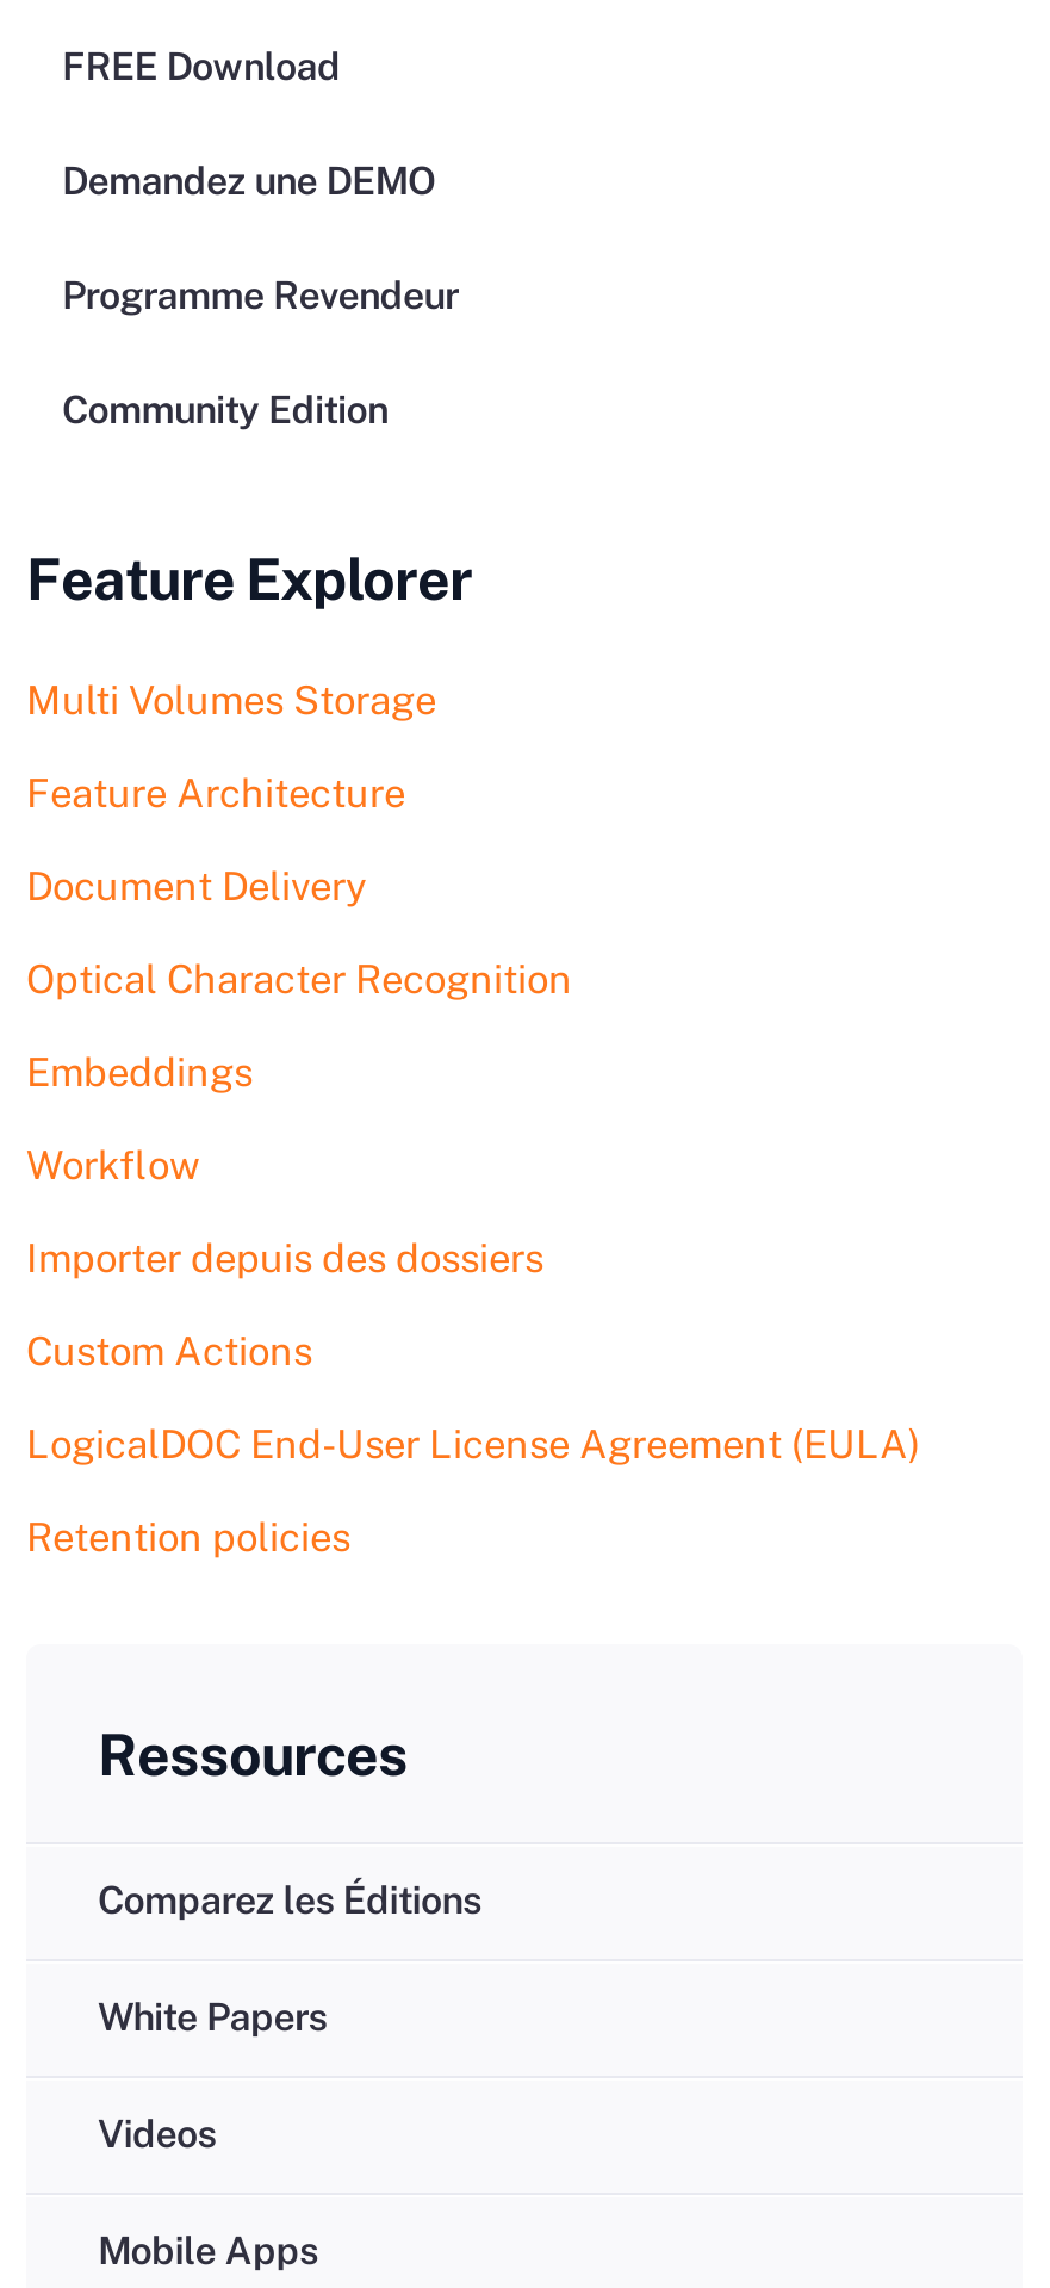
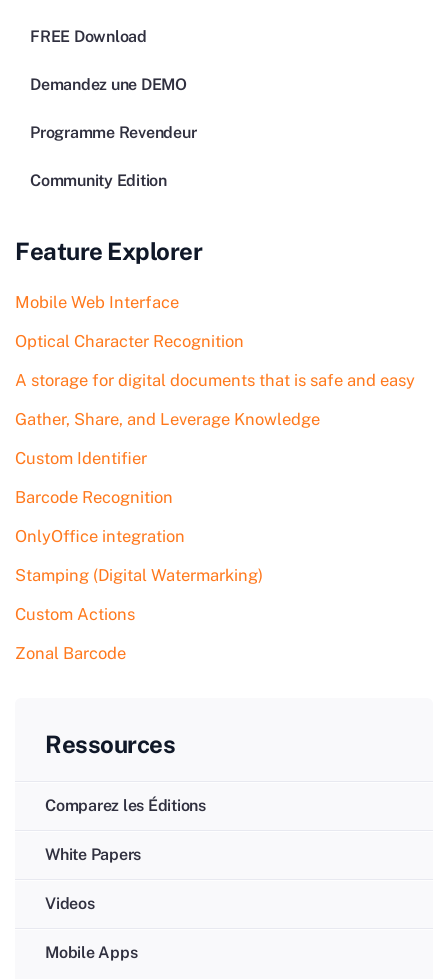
- Multi Volumes Storage
- Feature Architecture
- Document Delivery
+ Mobile Web Interface

moved up: Optical Character Recognition

- Embeddings
- Workflow
- Importer depuis des dossiers
+ A storage for digital documents that is safe and easy
+ Gather, Share, and Leverage Knowledge
+ Custom Identifier
+ Barcode Recognition
+ OnlyOffice integration
+ Stamping (Digital Watermarking)

moved down: Custom Actions

- LogicalDOC End-User License Agreement (EULA)
- Retention policies
+ Zonal Barcode
